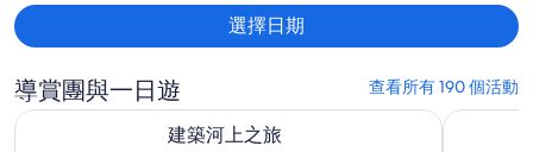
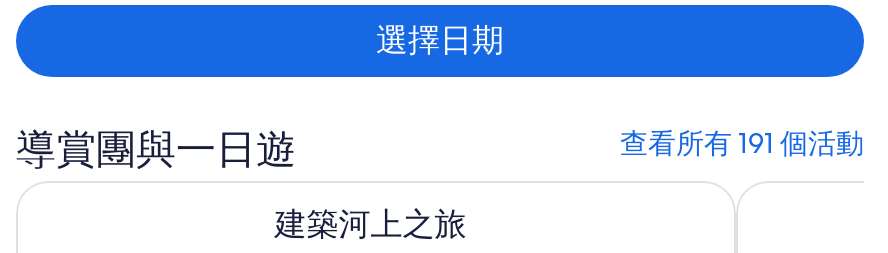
- 查看所有 190 個活動
+ 查看所有 191 個活動
